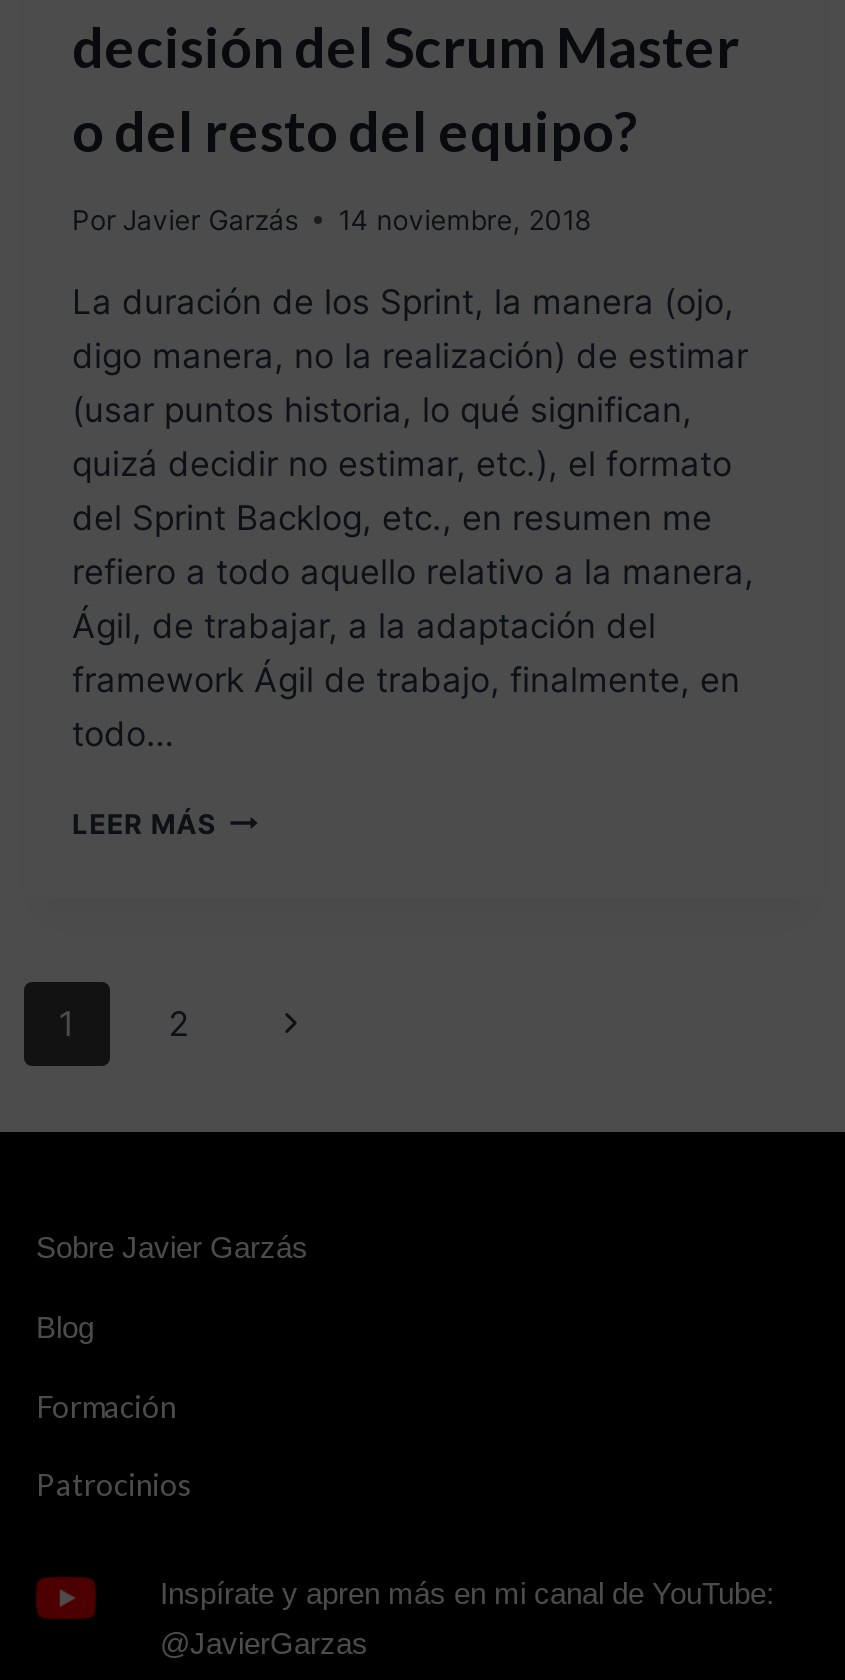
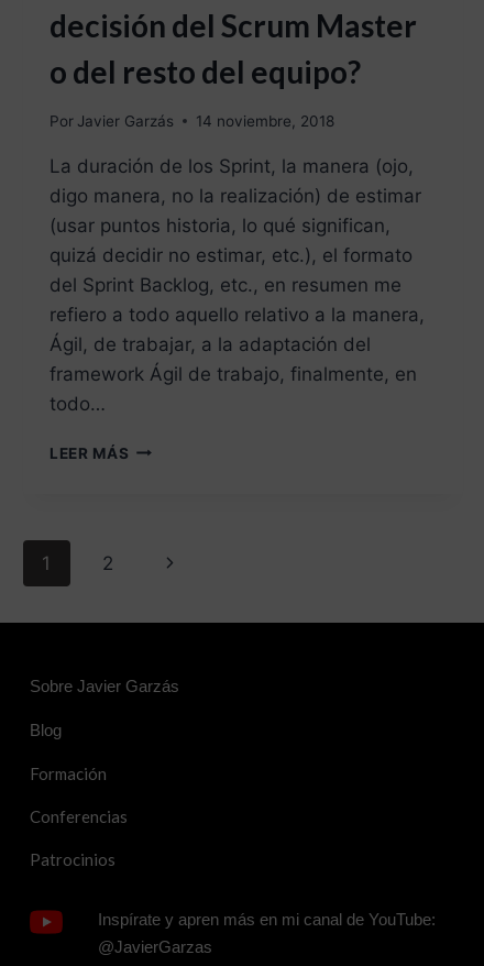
+ Conferencias
